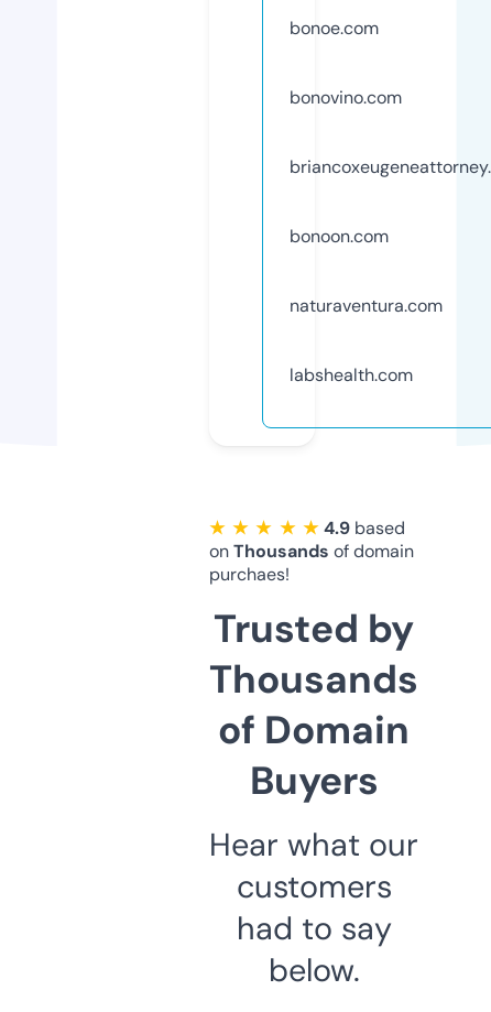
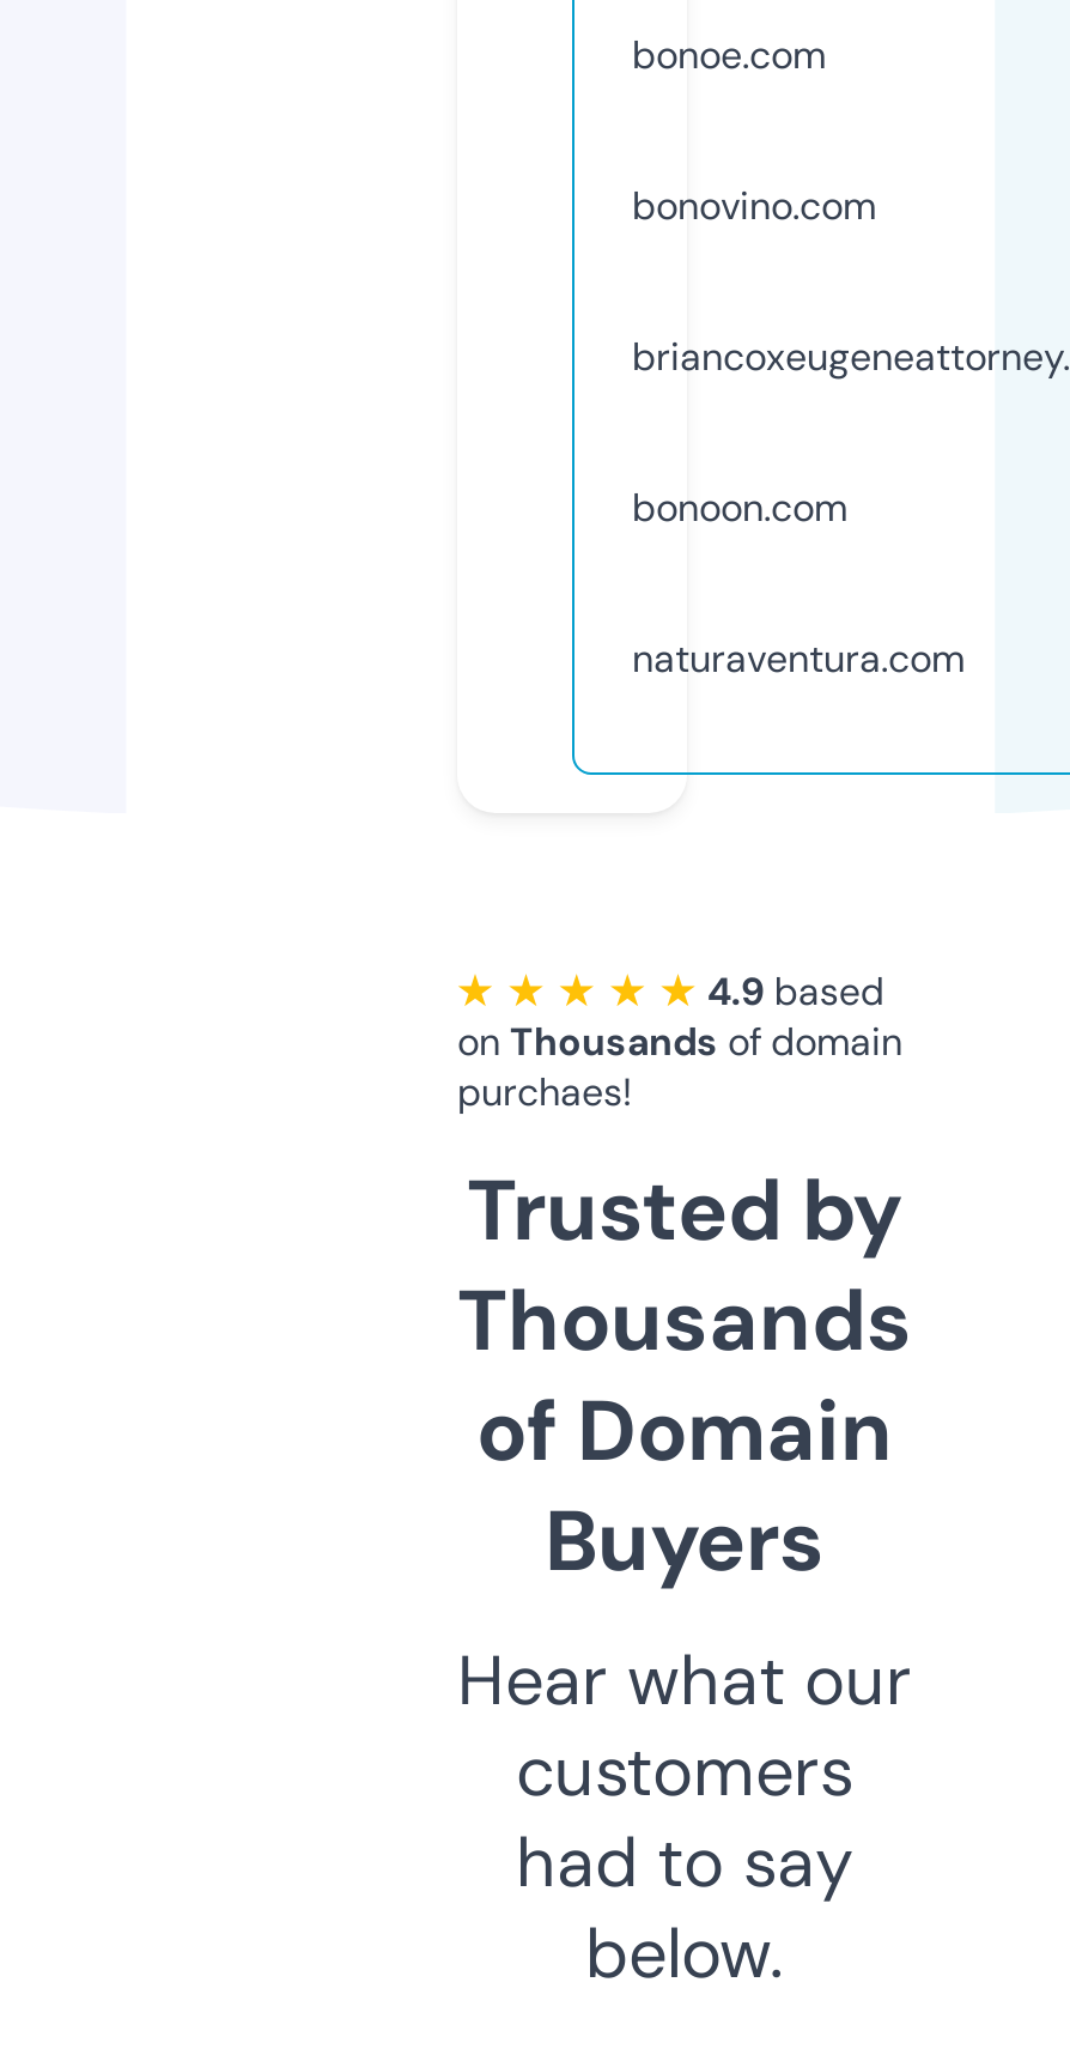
- labshealth.com
